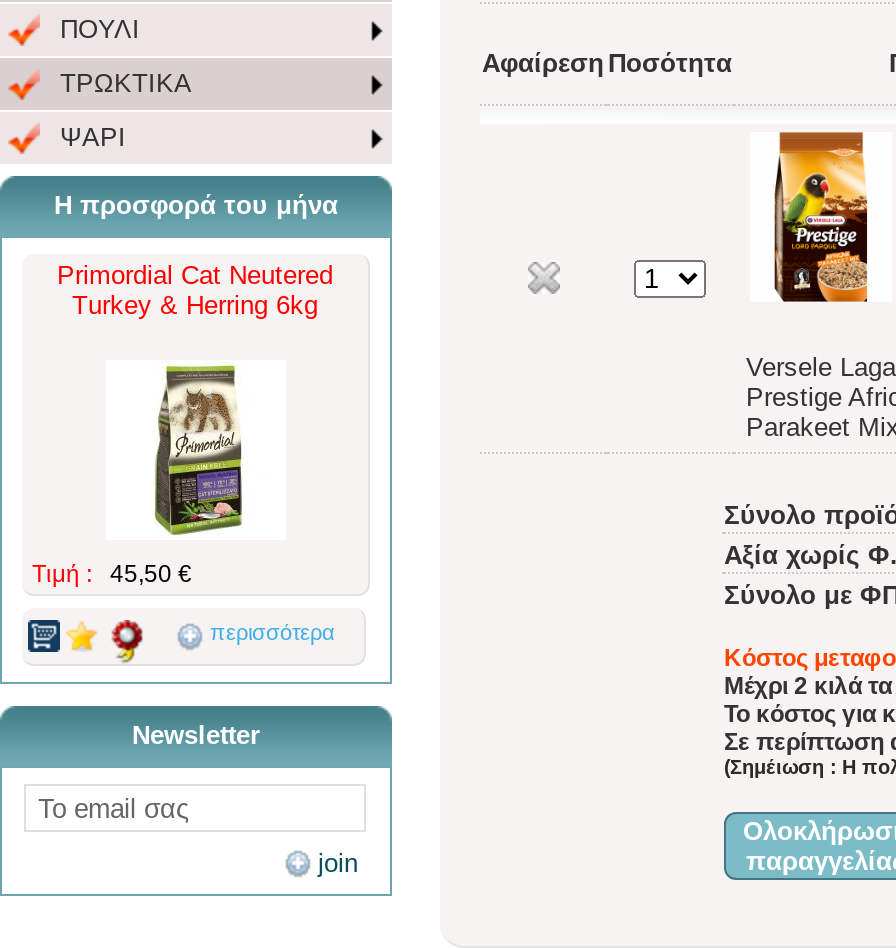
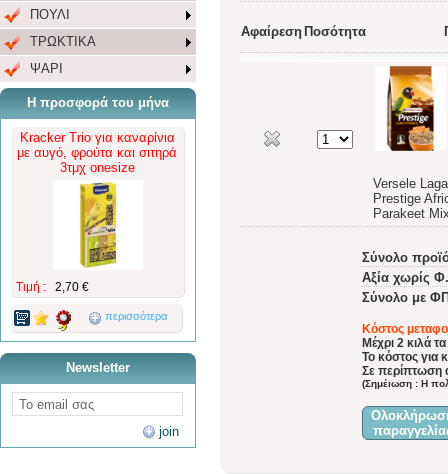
- Primordial Cat Neutered
- Turkey & Herring 6kg
+ Kracker Trio για καναρίνια
+ με αυγό, φρούτα και σιτηρά
+ 3τμχ onesize

- [image]
- Τιμή : 45,50 €
+ [image]
+ Τιμή : 2,70 €
